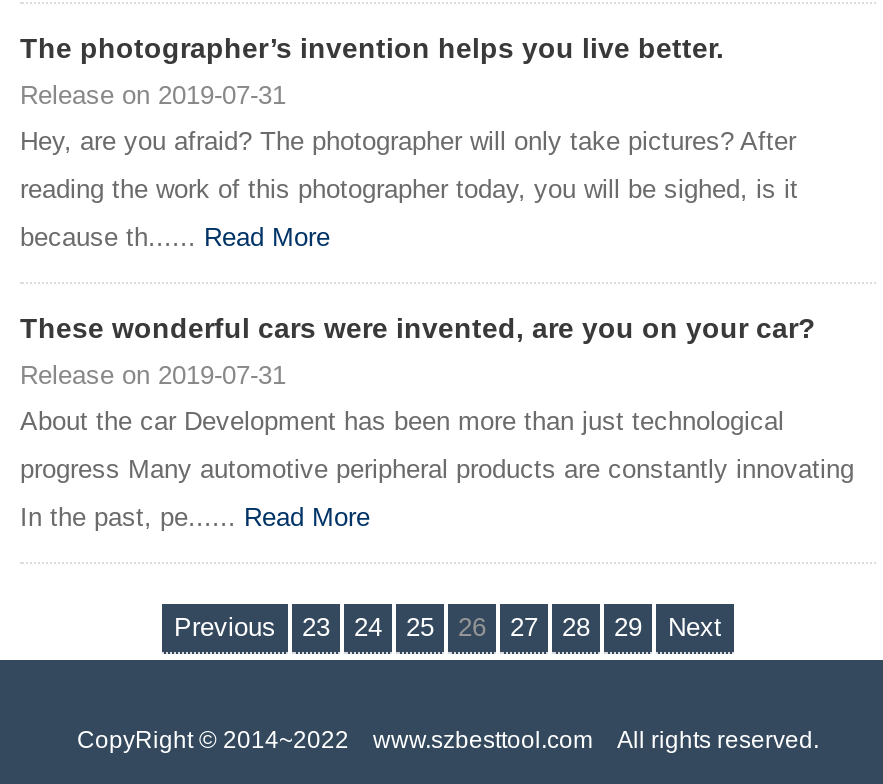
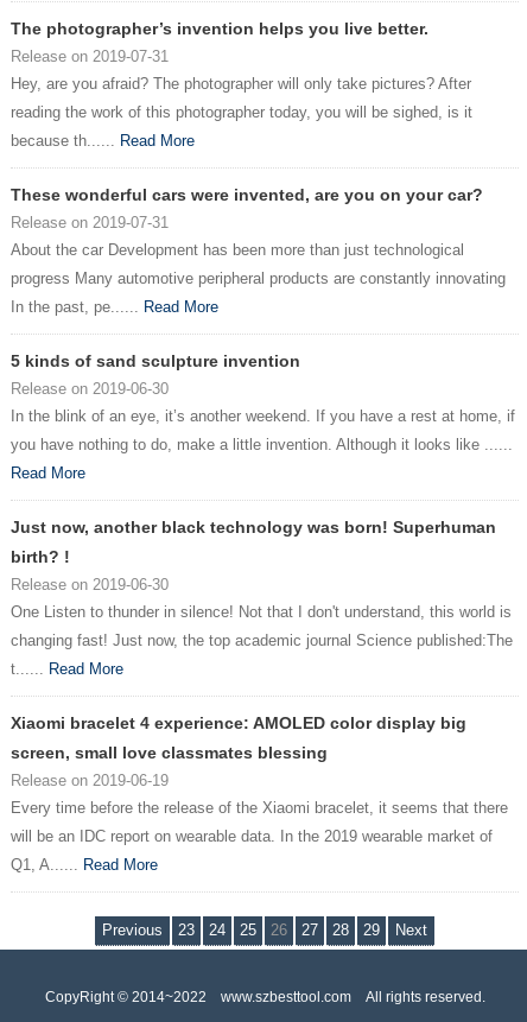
+ 5 kinds of sand sculpture invention
+ Release on 2019-06-30
+ In the blink of an eye, it’s another weekend. If you have a rest at home, if
+ you have nothing to do, make a little invention. Although it looks like ......
+ Read More
+ Just now, another black technology was born! Superhuman
+ birth? !
+ Release on 2019-06-30
+ One Listen to thunder in silence! Not that I don't understand, this world is
+ changing fast! Just now, the top academic journal Science published:The
+ t...... Read More
+ Xiaomi bracelet 4 experience: AMOLED color display big
+ screen, small love classmates blessing
+ Release on 2019-06-19
+ Every time before the release of the Xiaomi bracelet, it seems that there
+ will be an IDC report on wearable data. In the 2019 wearable market of
+ Q1, A...... Read More
